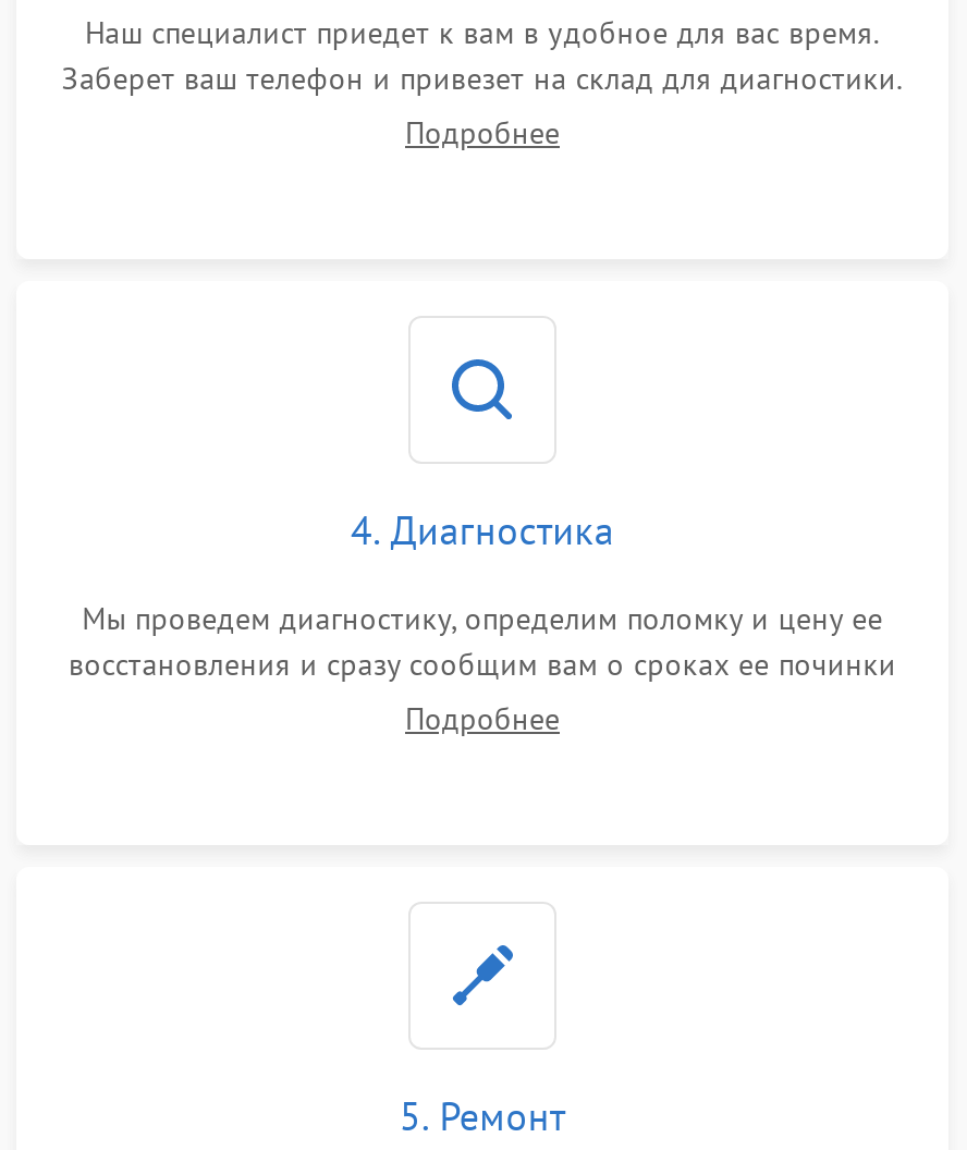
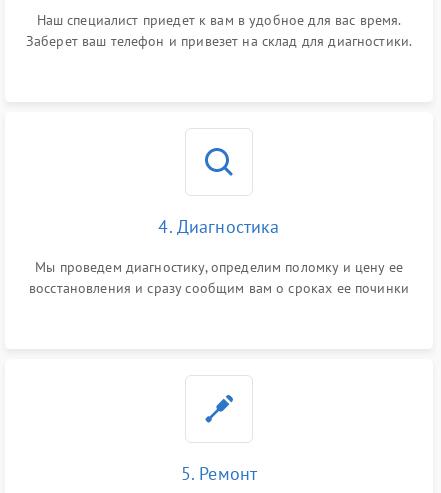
- Подробнее

- Подробнее
